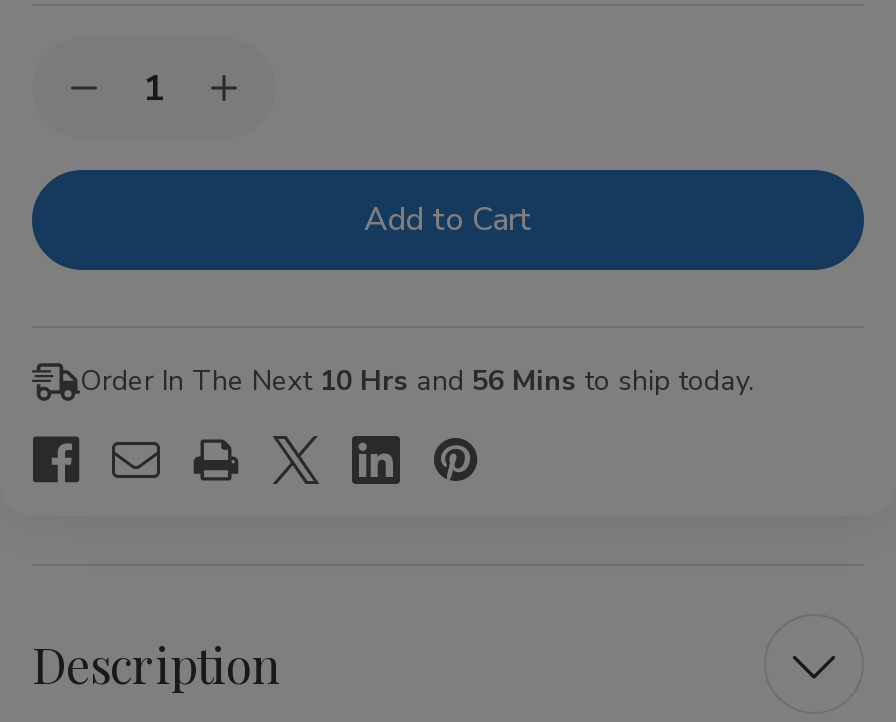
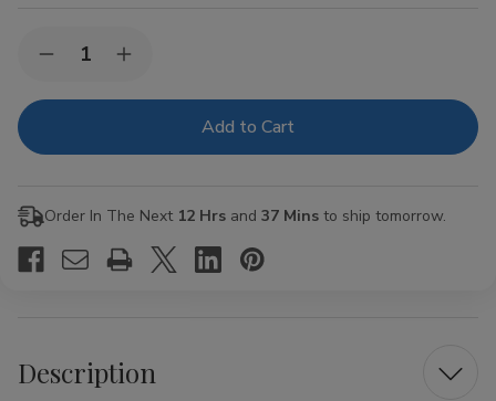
- Order In The Next 10 Hrs and 56 Mins to ship today.
+ Order In The Next 12 Hrs and 37 Mins to ship tomorrow.
